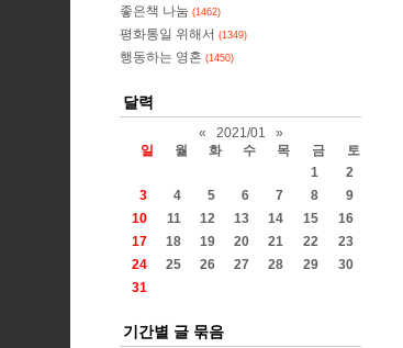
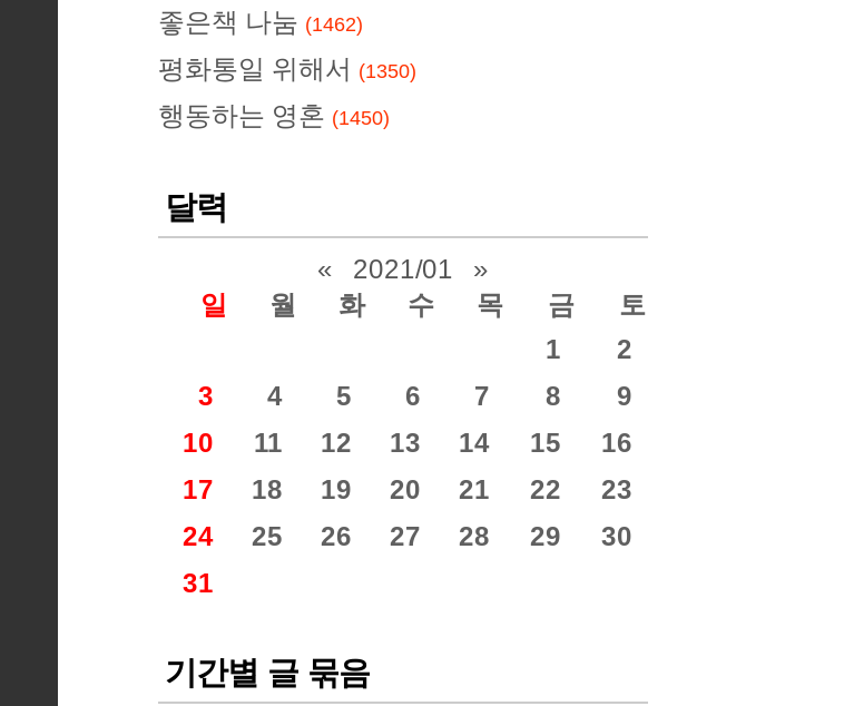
- 평화통일 위해서 (1349)
+ 평화통일 위해서 (1350)
